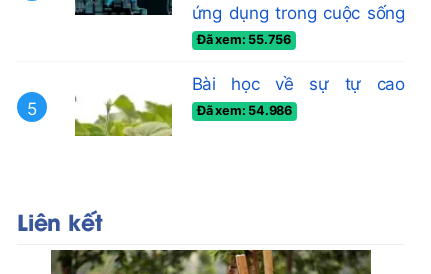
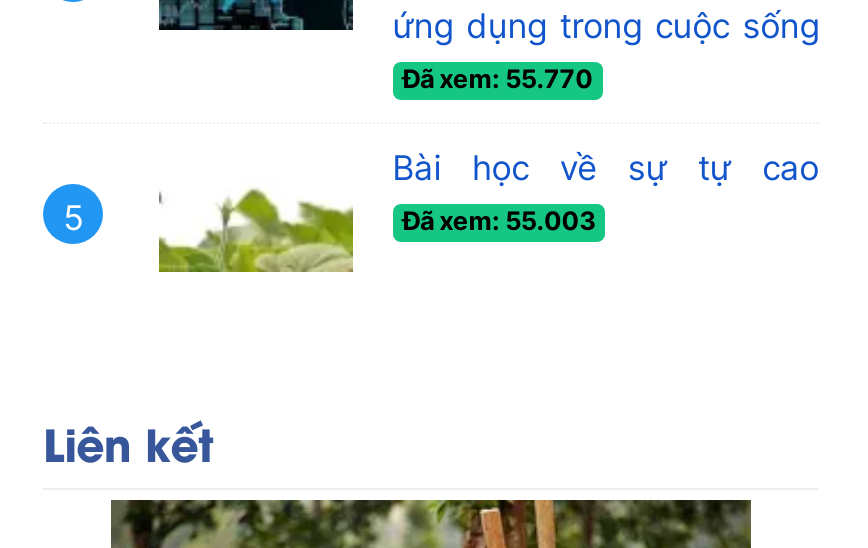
- Đã xem: 55.756
+ Đã xem: 55.770

- Đã xem: 54.986
+ Đã xem: 55.003
